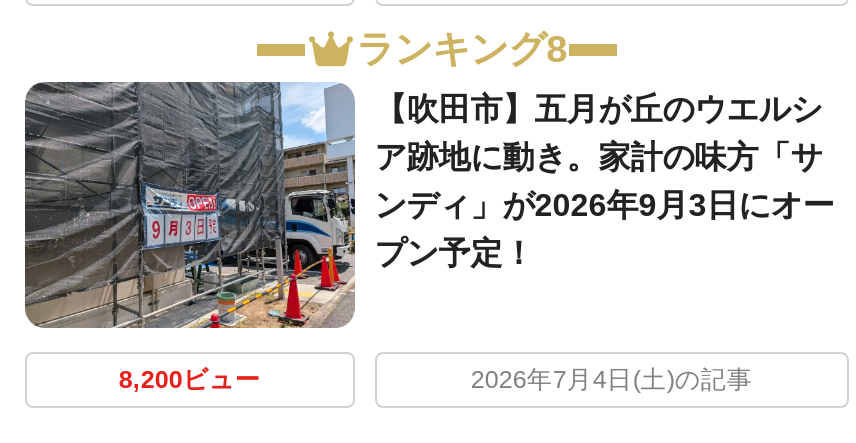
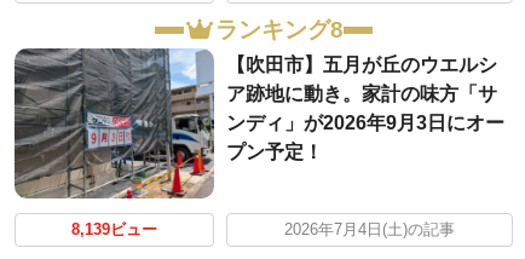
- 8,200ビュー
+ 8,139ビュー
